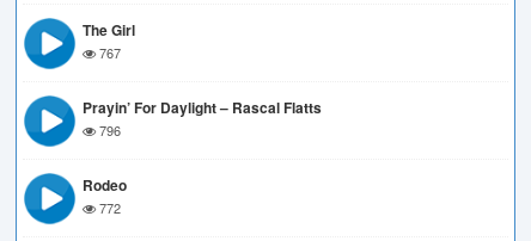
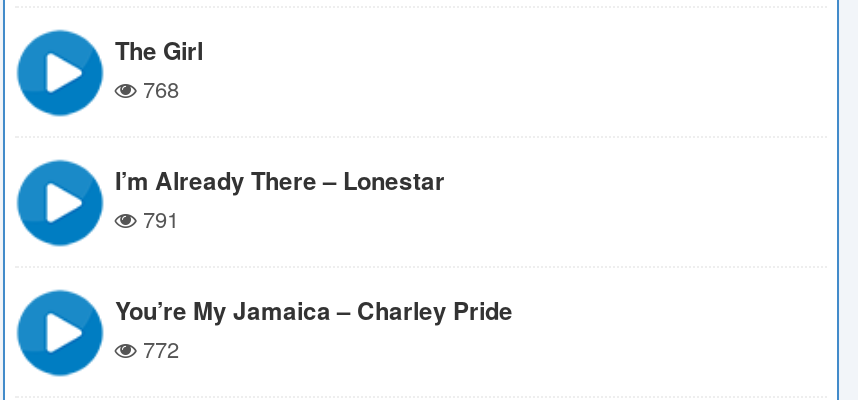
- 767
+ 768

- Prayin’ For Daylight – Rascal Flatts
- 796
+ I’m Already There – Lonestar
+ 791

- Rodeo
+ You’re My Jamaica – Charley Pride
